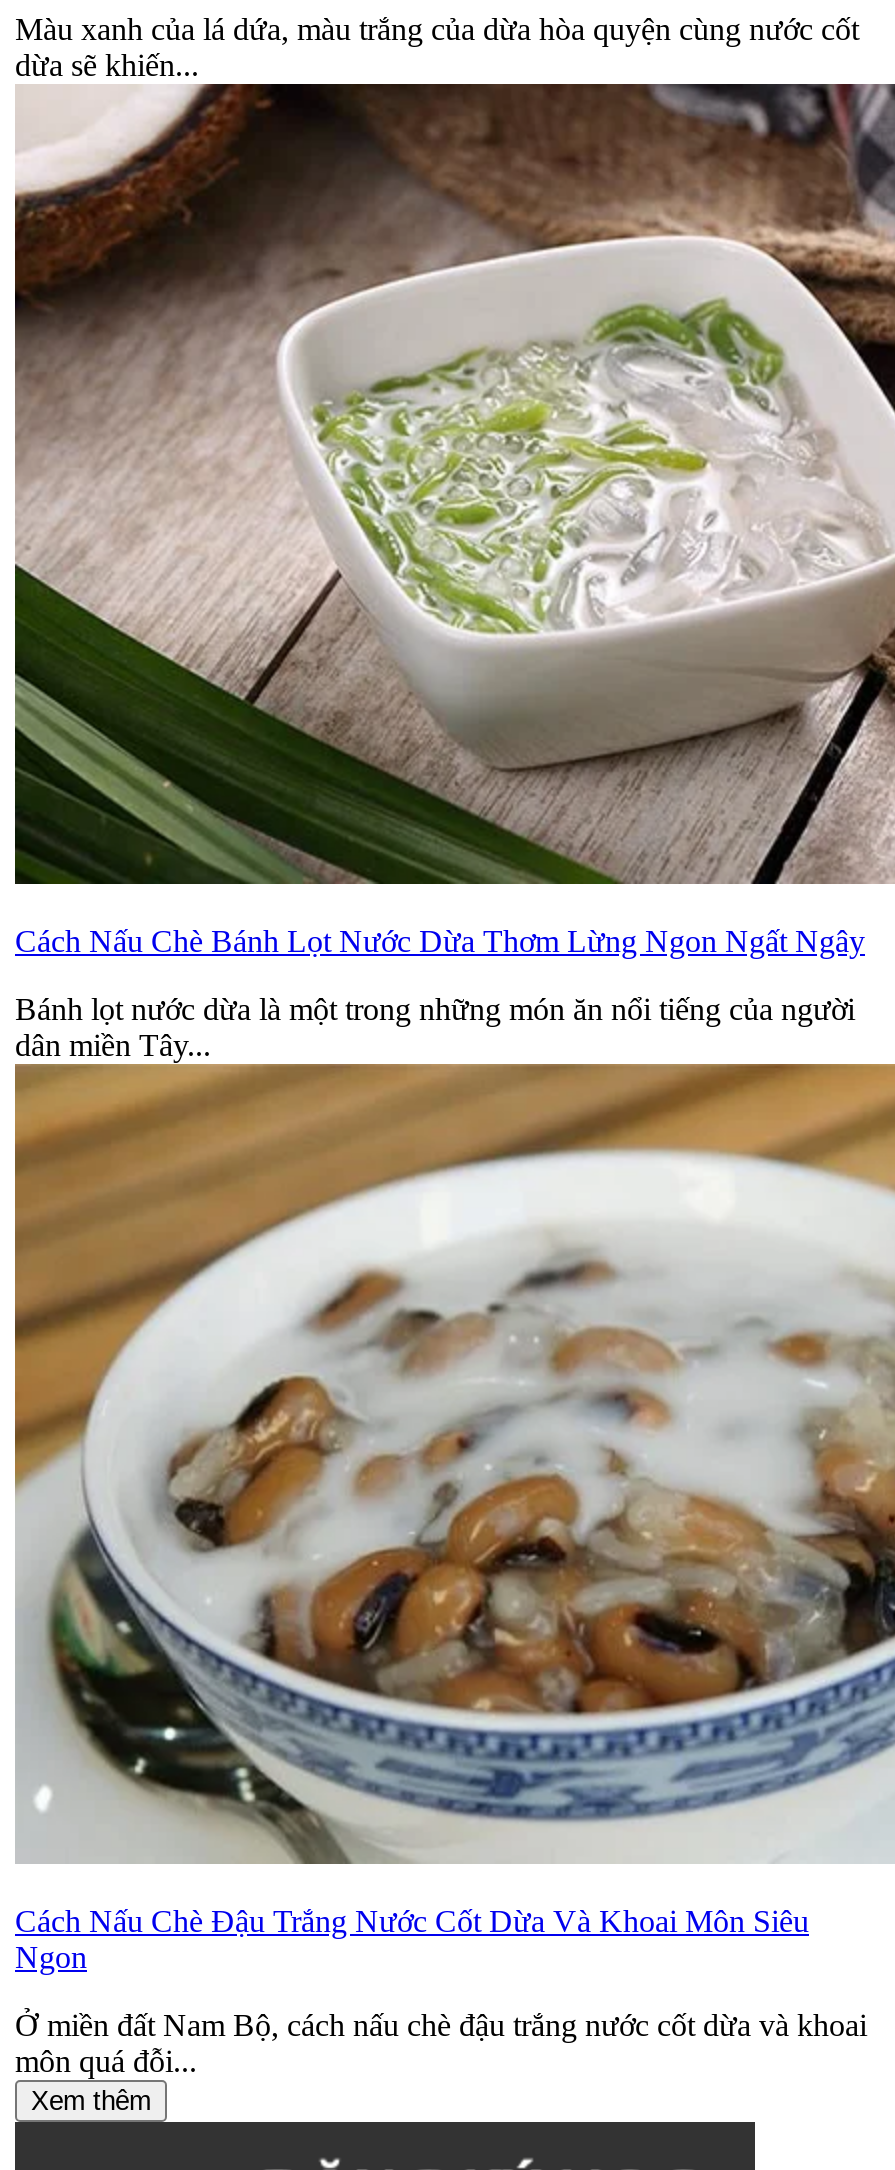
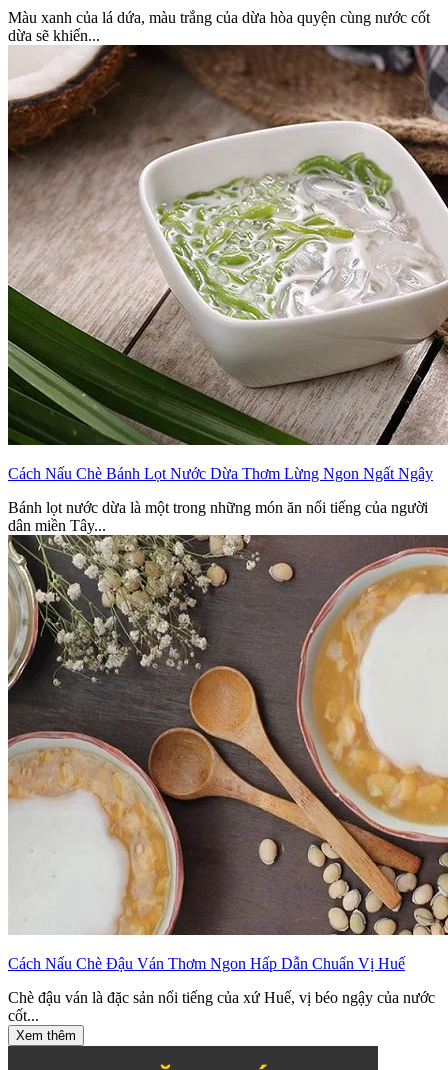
- [image]
- Cách Nấu Chè Đậu Trắng Nước Cốt Dừa Và Khoai Môn Siêu
- Ngon
+ [image]
+ Cách Nấu Chè Đậu Ván Thơm Ngon Hấp Dẫn Chuẩn Vị Huế

- Ở miền đất Nam Bộ, cách nấu chè đậu trắng nước cốt dừa và khoai
- môn quá đỗi...
+ Chè đậu ván là đặc sản nổi tiếng của xứ Huế, vị béo ngậy của nước
+ cốt...
